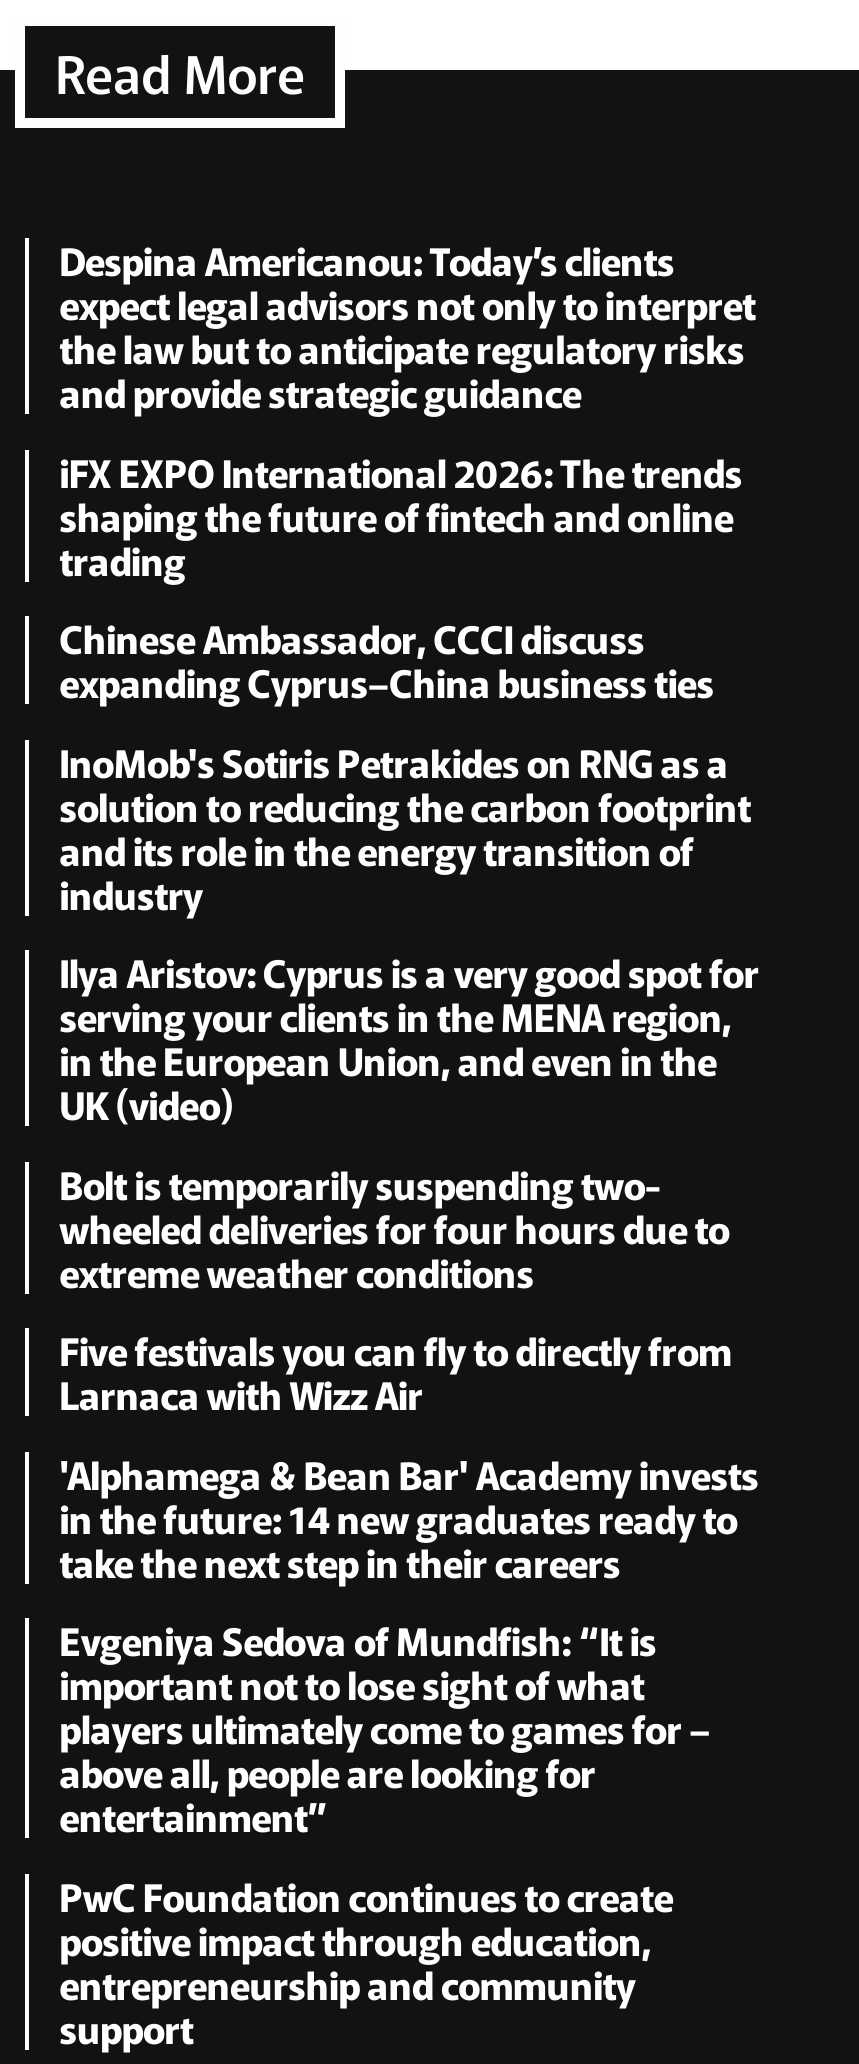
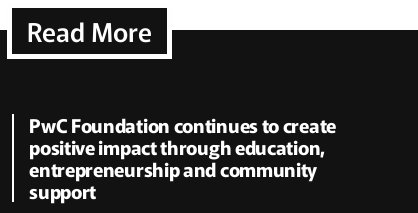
- Despina Americanou: Today’s clients
- expect legal advisors not only to interpret
- the law but to anticipate regulatory risks
- and provide strategic guidance
- iFX EXPO International 2026: The trends
- shaping the future of fintech and online
- trading
- Chinese Ambassador, CCCI discuss
- expanding Cyprus–China business ties
- InoMob's Sotiris Petrakides on RNG as a
- solution to reducing the carbon footprint
- and its role in the energy transition of
- industry
- Ilya Aristov: Cyprus is a very good spot for
- serving your clients in the MENA region,
- in the European Union, and even in the
- UK (video)
- Bolt is temporarily suspending two-
- wheeled deliveries for four hours due to
- extreme weather conditions
- Five festivals you can fly to directly from
- Larnaca with Wizz Air
- 'Alphamega & Bean Bar' Academy invests
- in the future: 14 new graduates ready to
- take the next step in their careers
- Evgeniya Sedova of Mundfish: “It is
- important not to lose sight of what
- players ultimately come to games for –
- above all, people are looking for
- entertainment”
